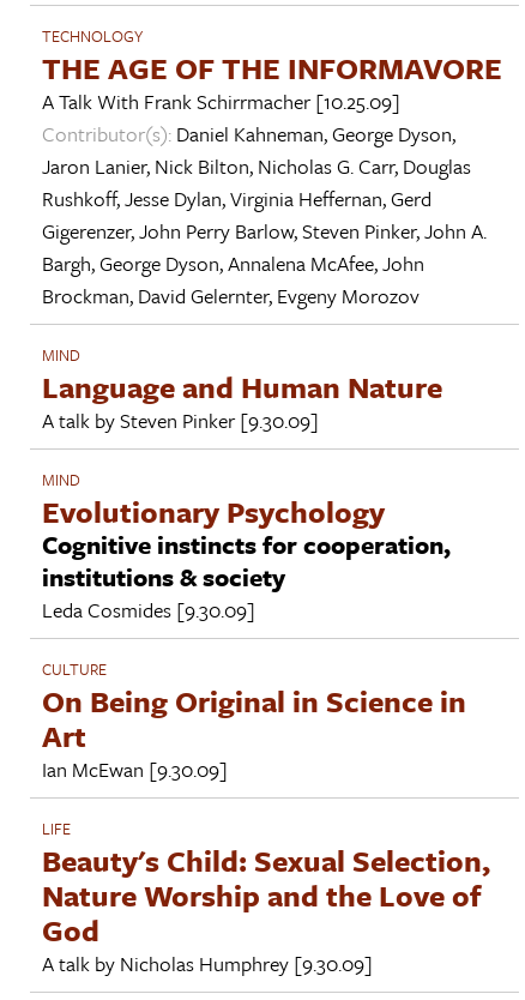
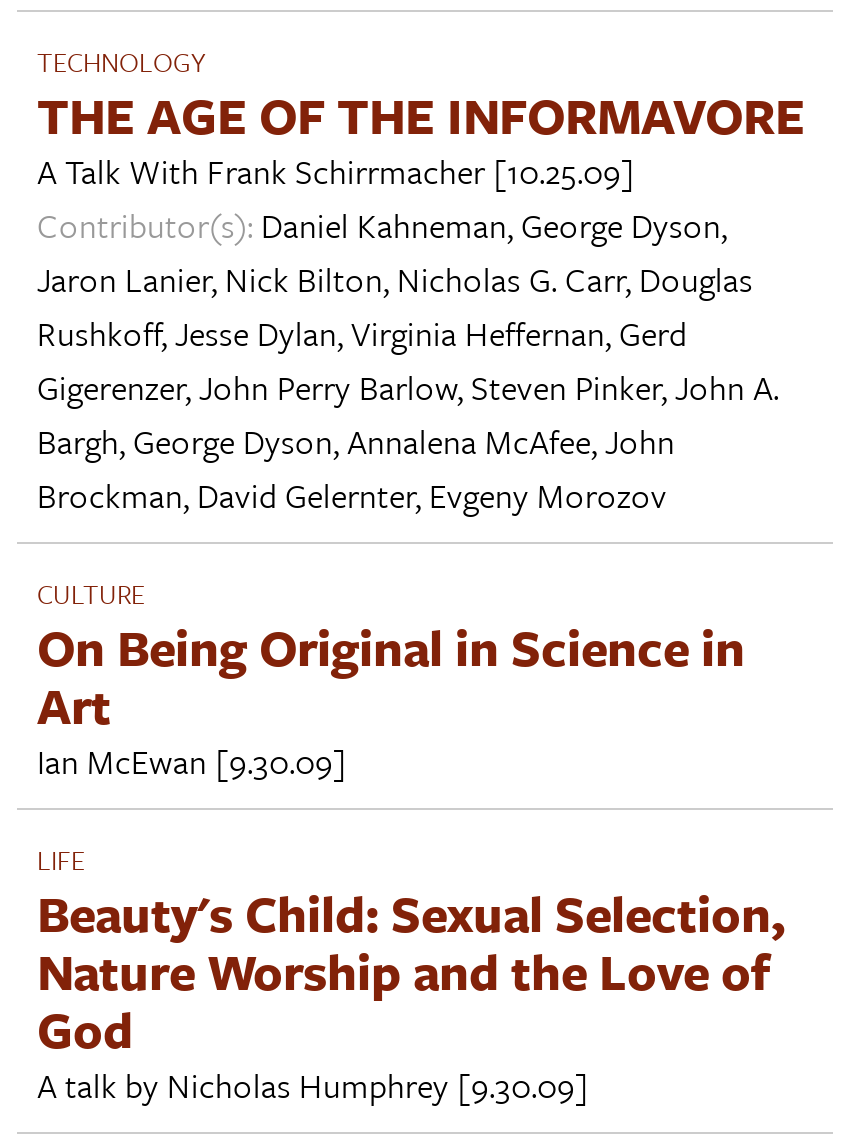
- MIND
- Language and Human Nature
- A talk by Steven Pinker [9.30.09]
- MIND
- Evolutionary Psychology
- Cognitive instincts for cooperation,
- institutions & society
- Leda Cosmides [9.30.09]
